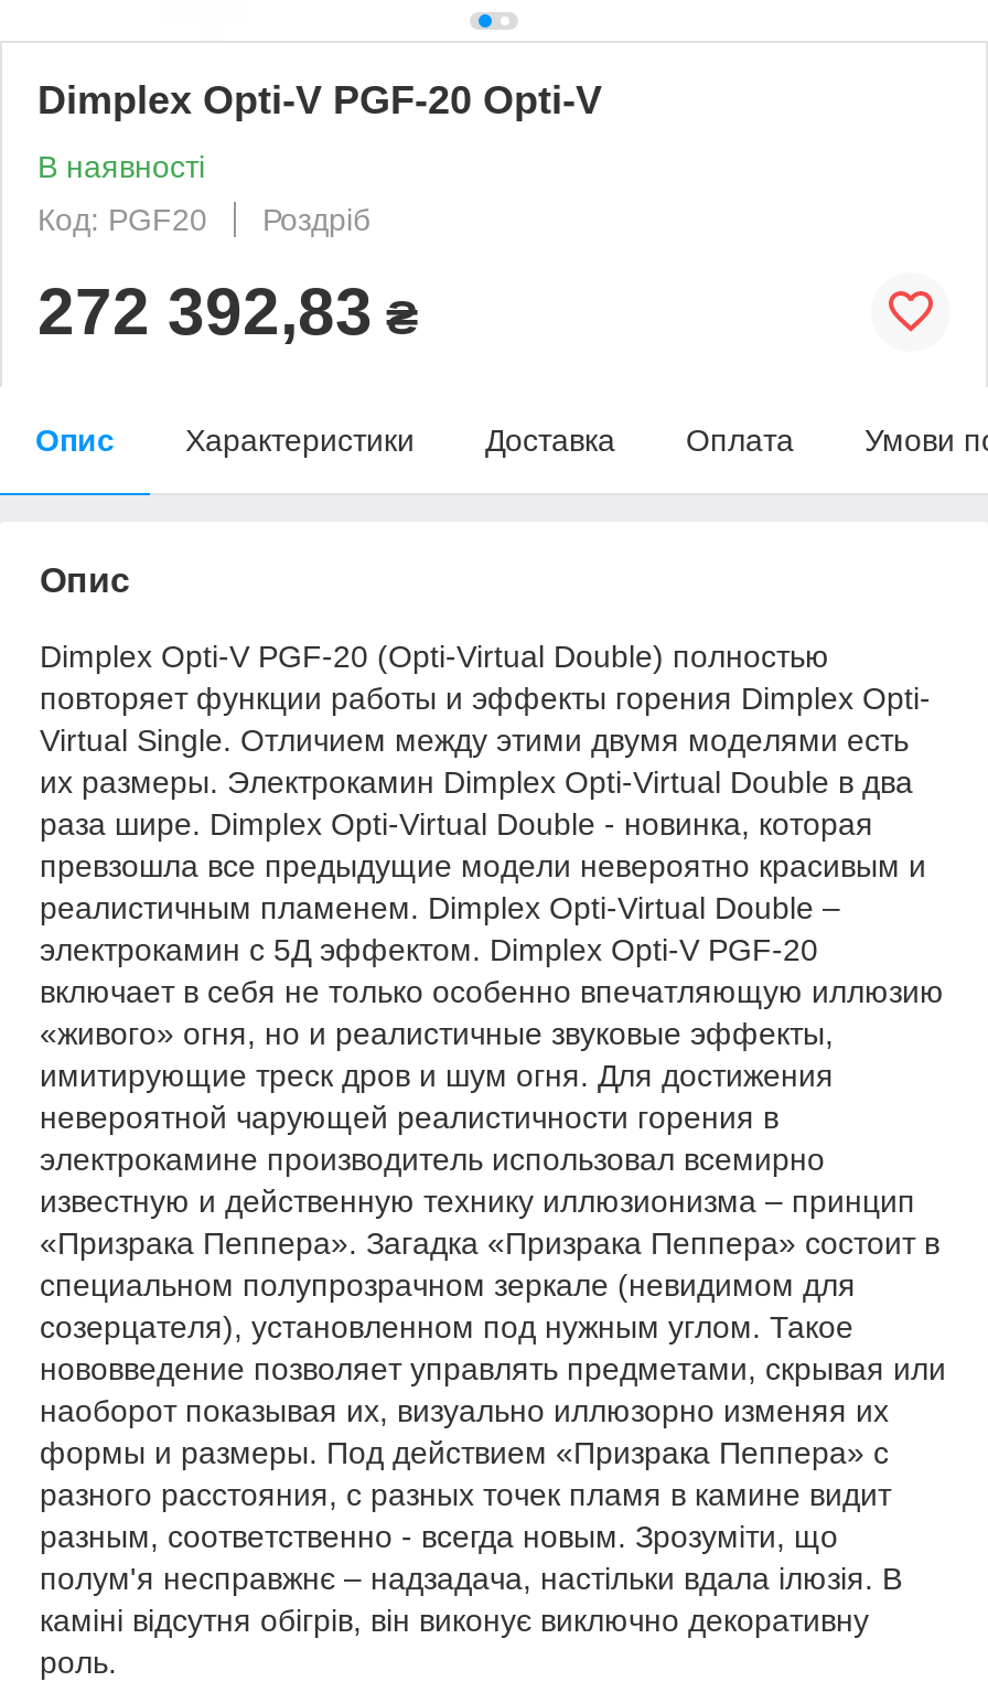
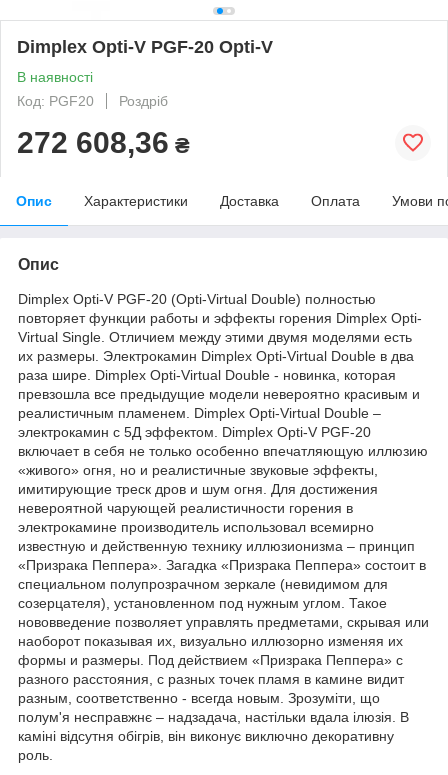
- 272 392,83 ₴
+ 272 608,36 ₴
